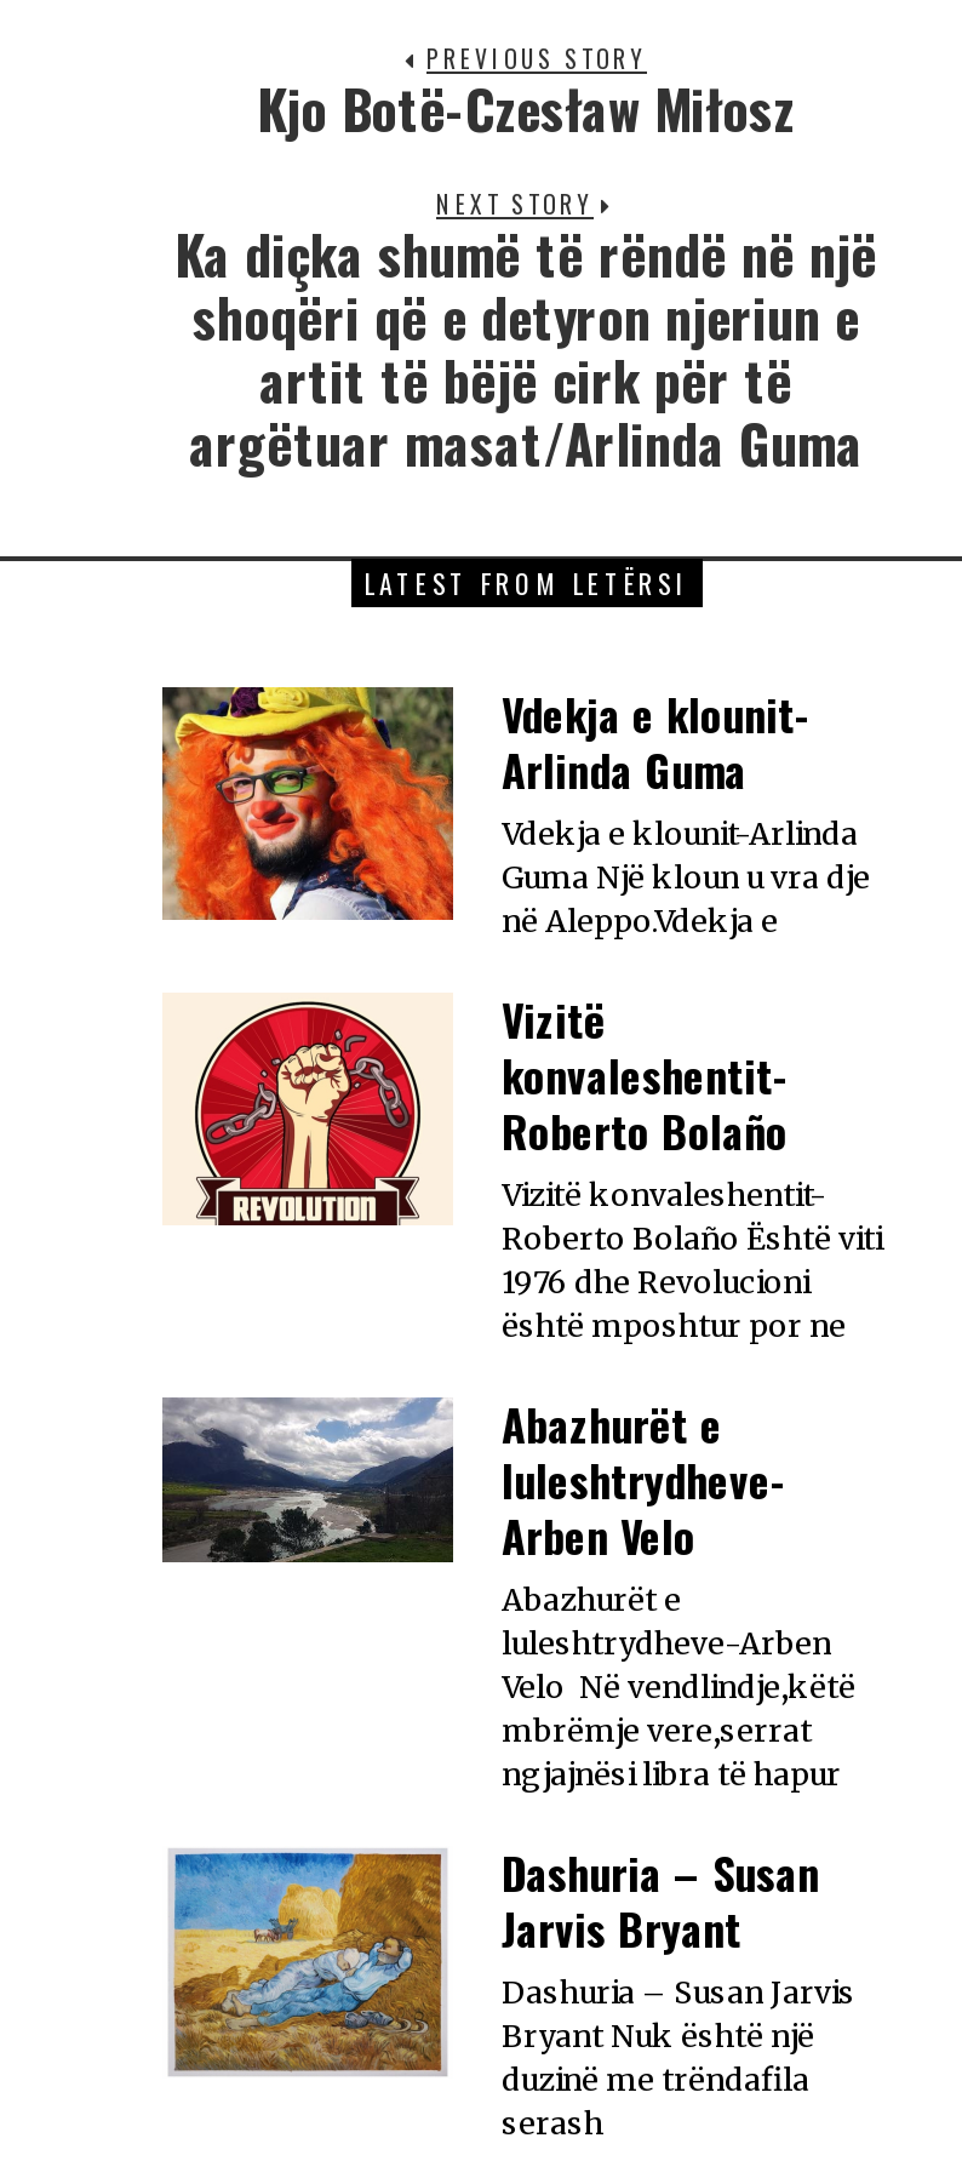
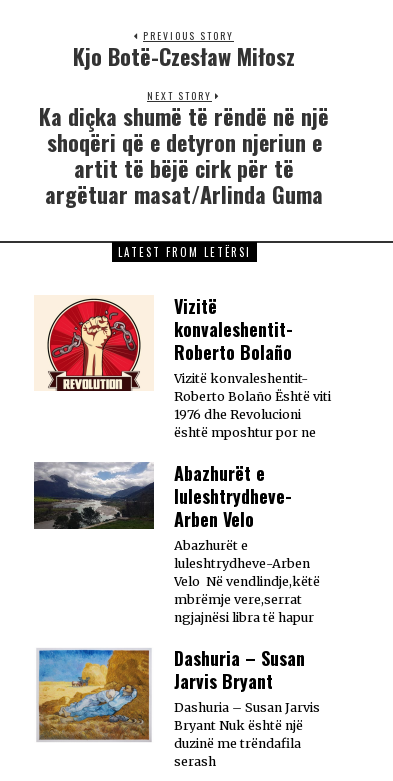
- [image]
- Vdekja e klounit-
- Arlinda Guma
- Vdekja e klounit-Arlinda
- Guma Një kloun u vra dje
- në Aleppo.Vdekja e
